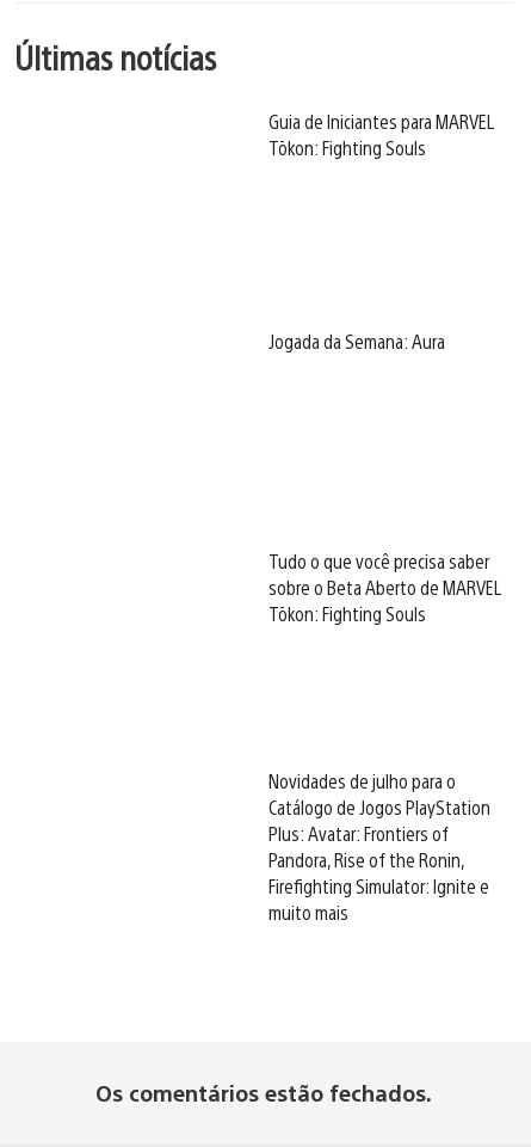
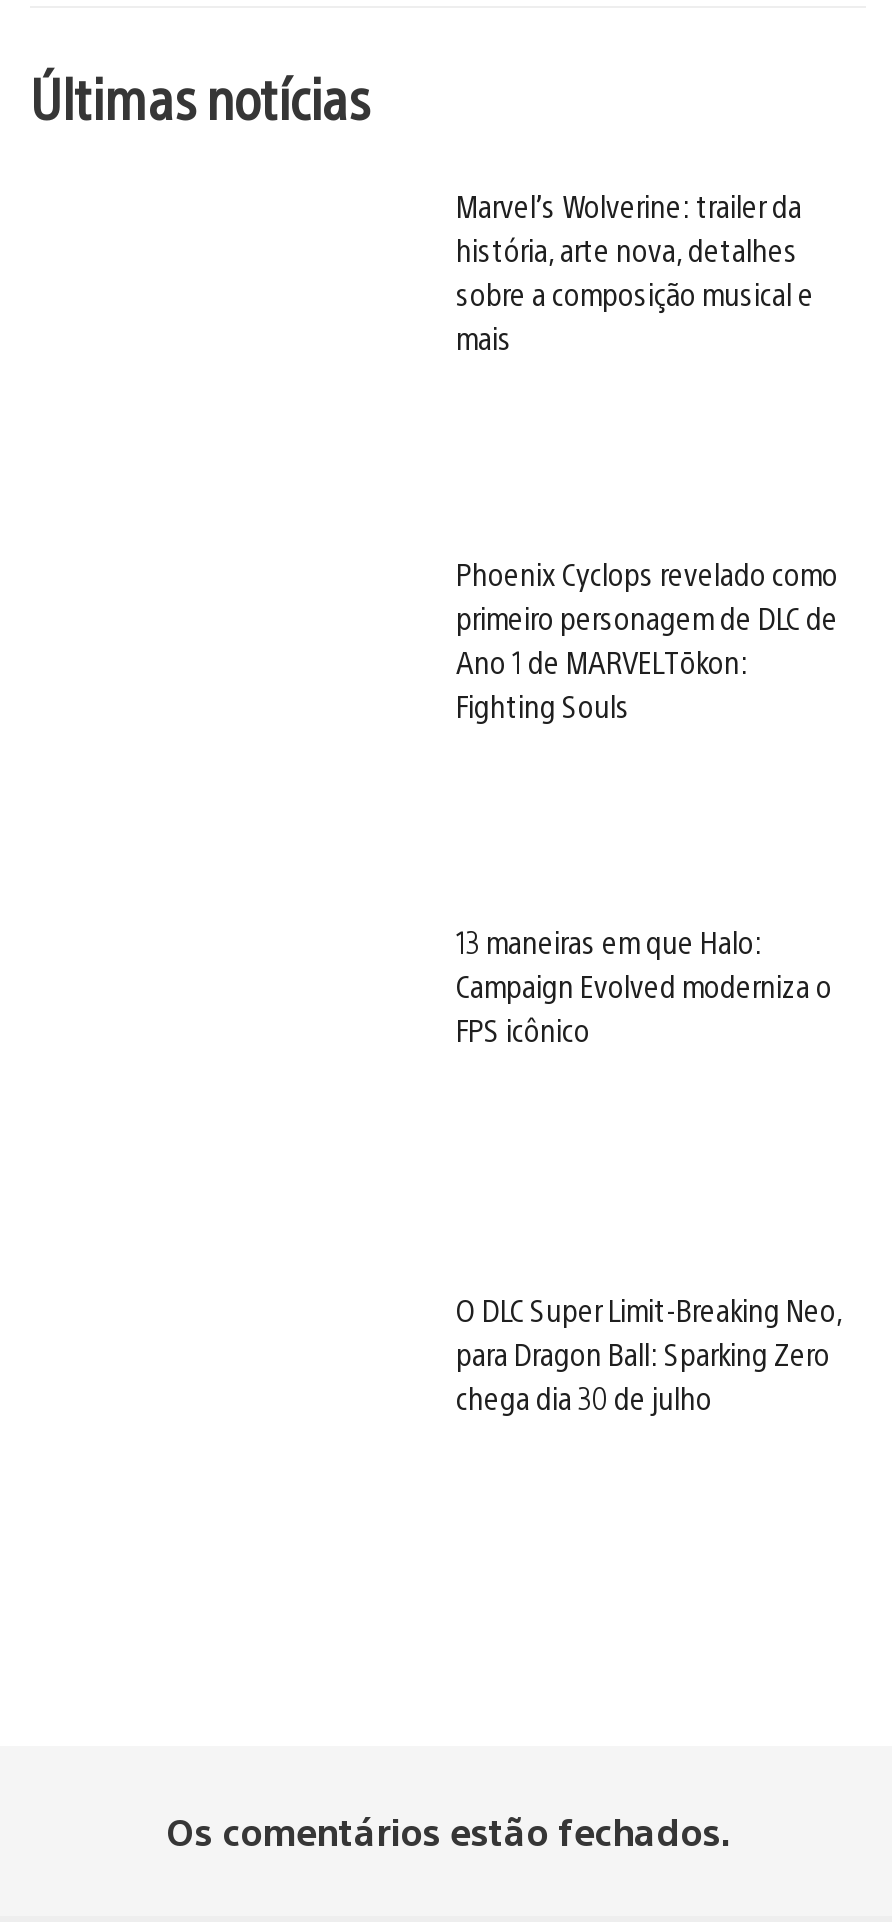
- Guia de Iniciantes para MARVEL
- Tōkon: Fighting Souls
+ Marvel’s Wolverine: trailer da
+ história, arte nova, detalhes
+ sobre a composição musical e
+ mais

- Jogada da Semana: Aura
+ Phoenix Cyclops revelado como
+ primeiro personagem de DLC de
+ Ano 1 de MARVEL Tōkon:
+ Fighting Souls

- Tudo o que você precisa saber
- sobre o Beta Aberto de MARVEL
- Tōkon: Fighting Souls
+ 13 maneiras em que Halo:
+ Campaign Evolved moderniza o
+ FPS icônico

- Novidades de julho para o
- Catálogo de Jogos PlayStation
- Plus: Avatar: Frontiers of
- Pandora, Rise of the Ronin,
- Firefighting Simulator: Ignite e
- muito mais
+ O DLC Super Limit-Breaking Neo,
+ para Dragon Ball: Sparking Zero
+ chega dia 30 de julho
